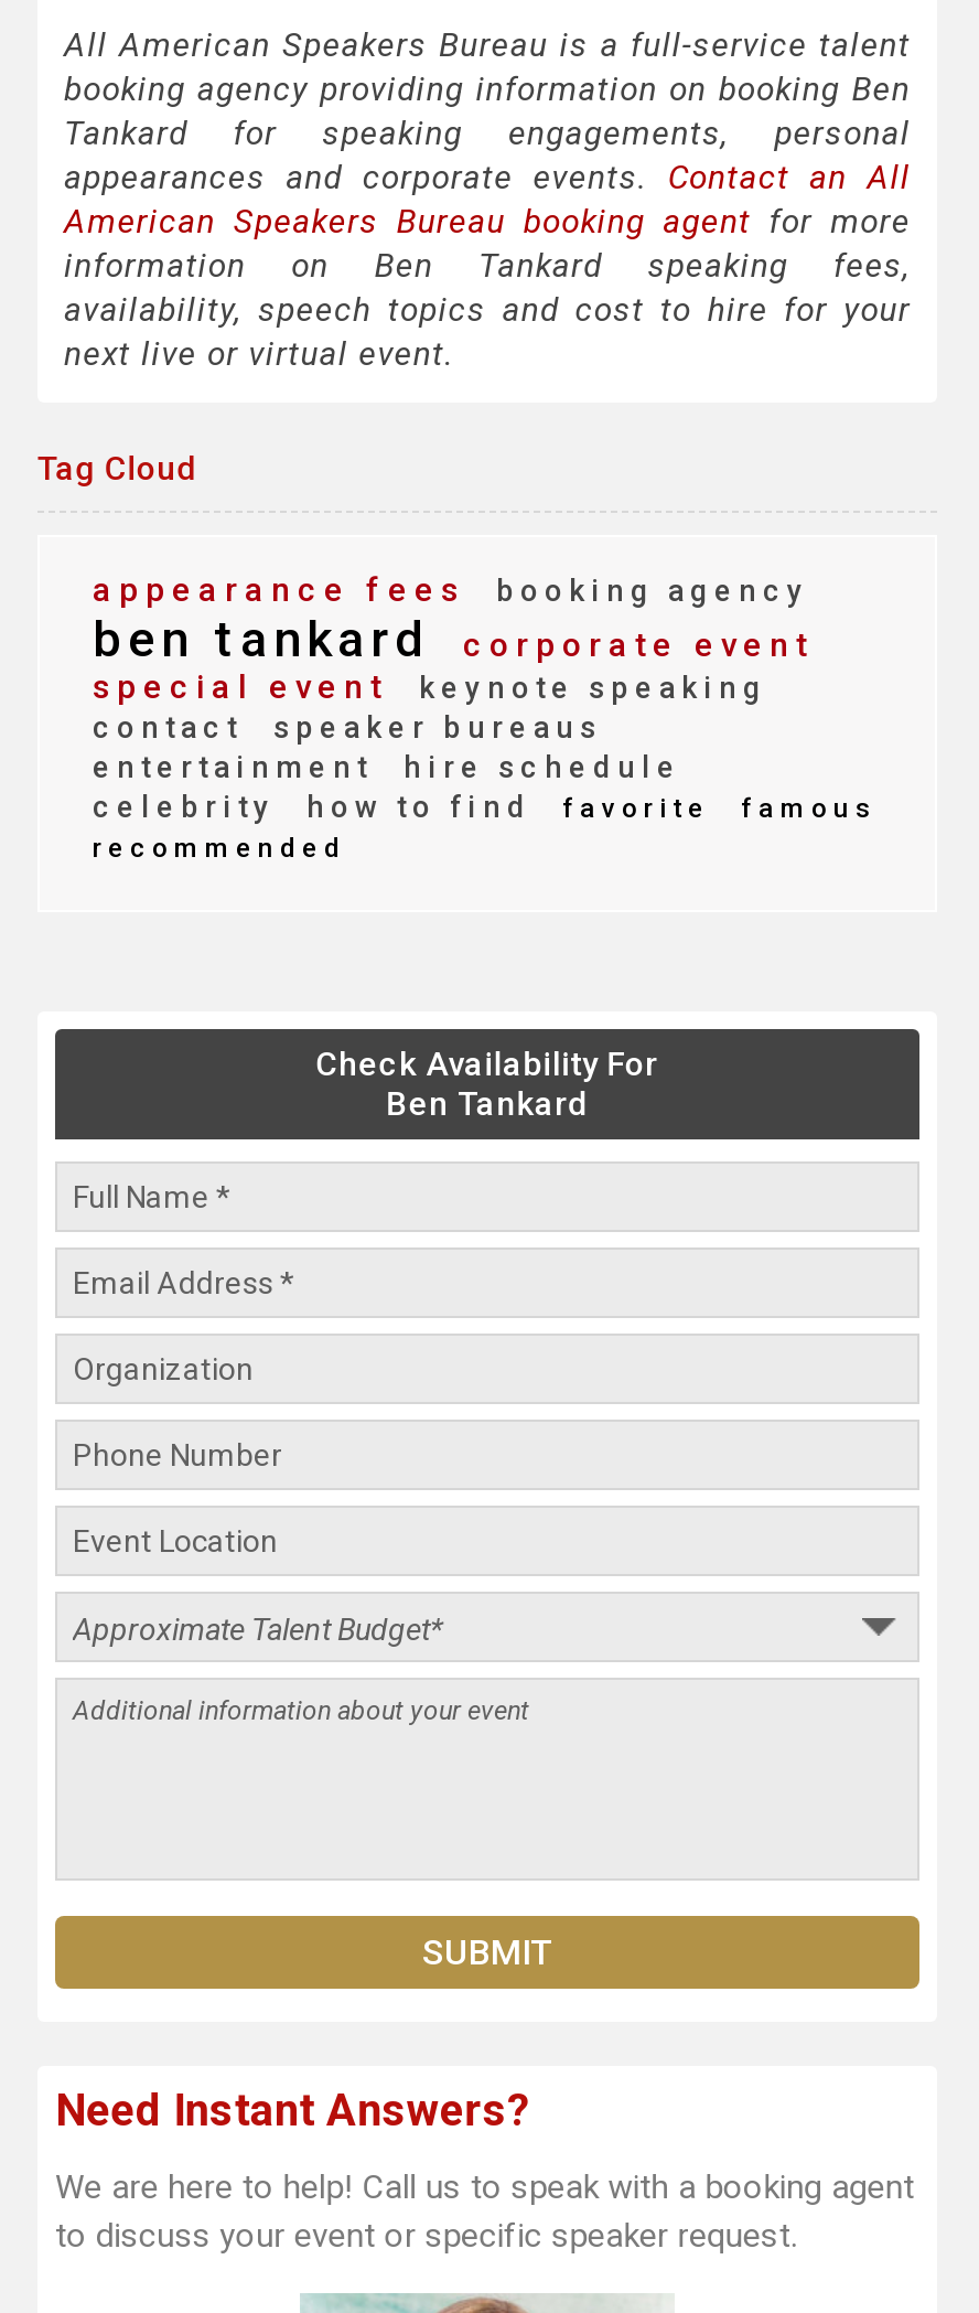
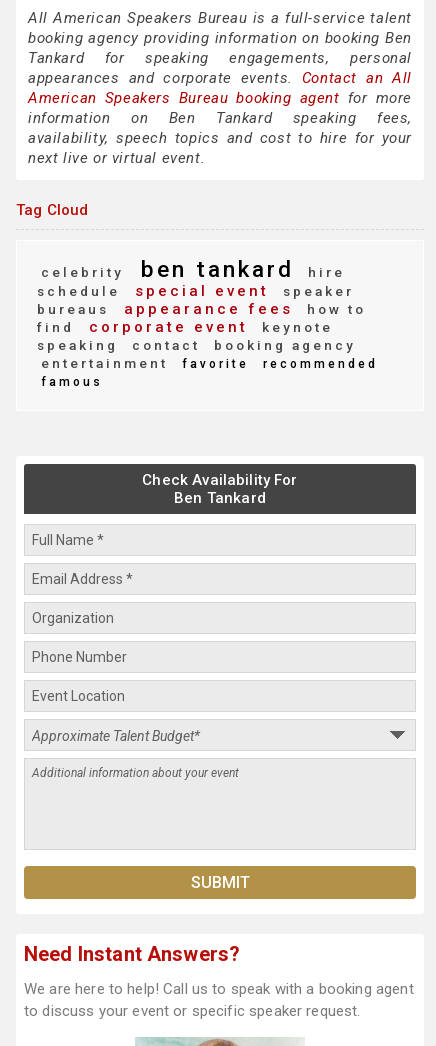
- appearance fees booking agency
- ben tankard corporate event
- special event keynote speaking
- contact speaker bureaus
- entertainment hire schedule
- celebrity how to find favorite famous
- recommended
+ celebrity ben tankard hire
+ schedule special event speaker
+ bureaus appearance fees how to
+ find corporate event keynote
+ speaking contact booking agency
+ entertainment favorite recommended
+ famous
